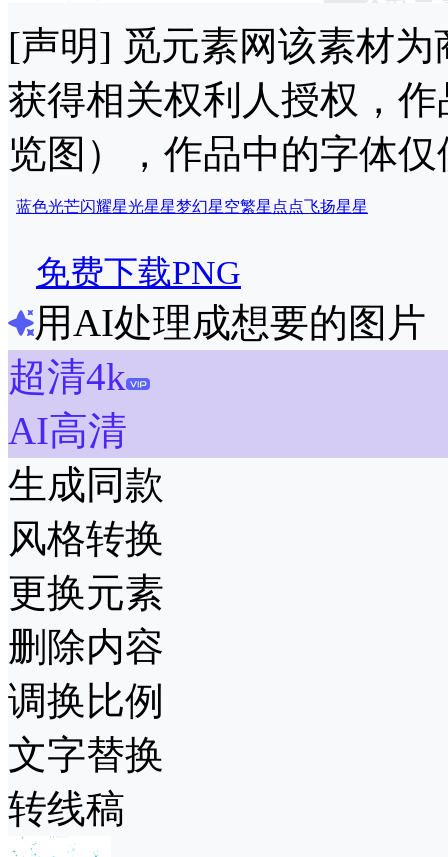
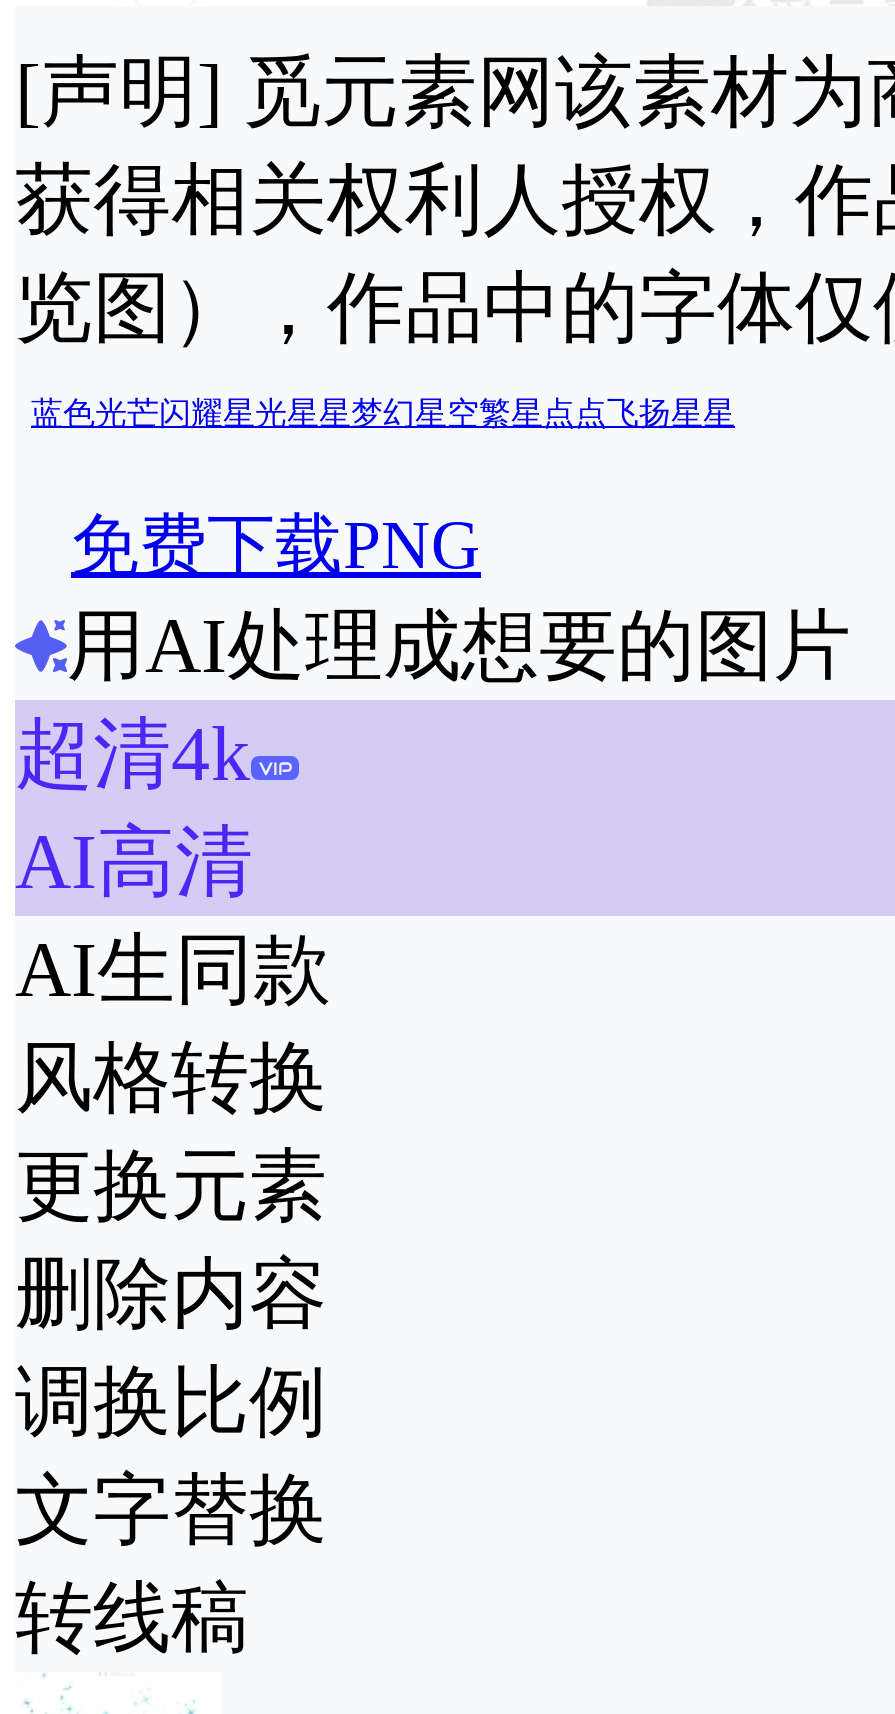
- 生成同款
+ AI生同款
